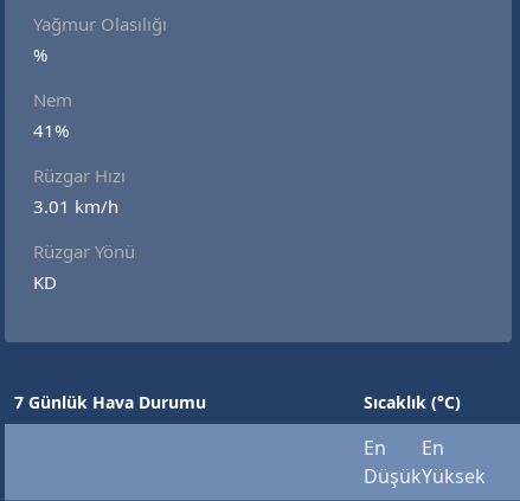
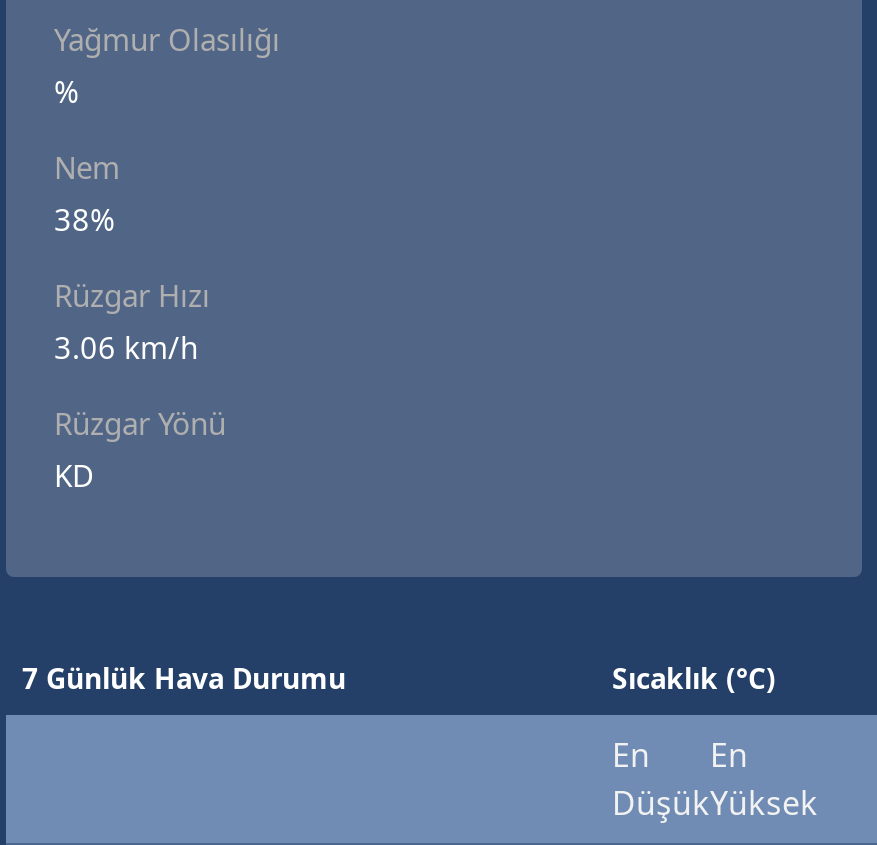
- 41%
+ 38%

- 3.01 km/h
+ 3.06 km/h
